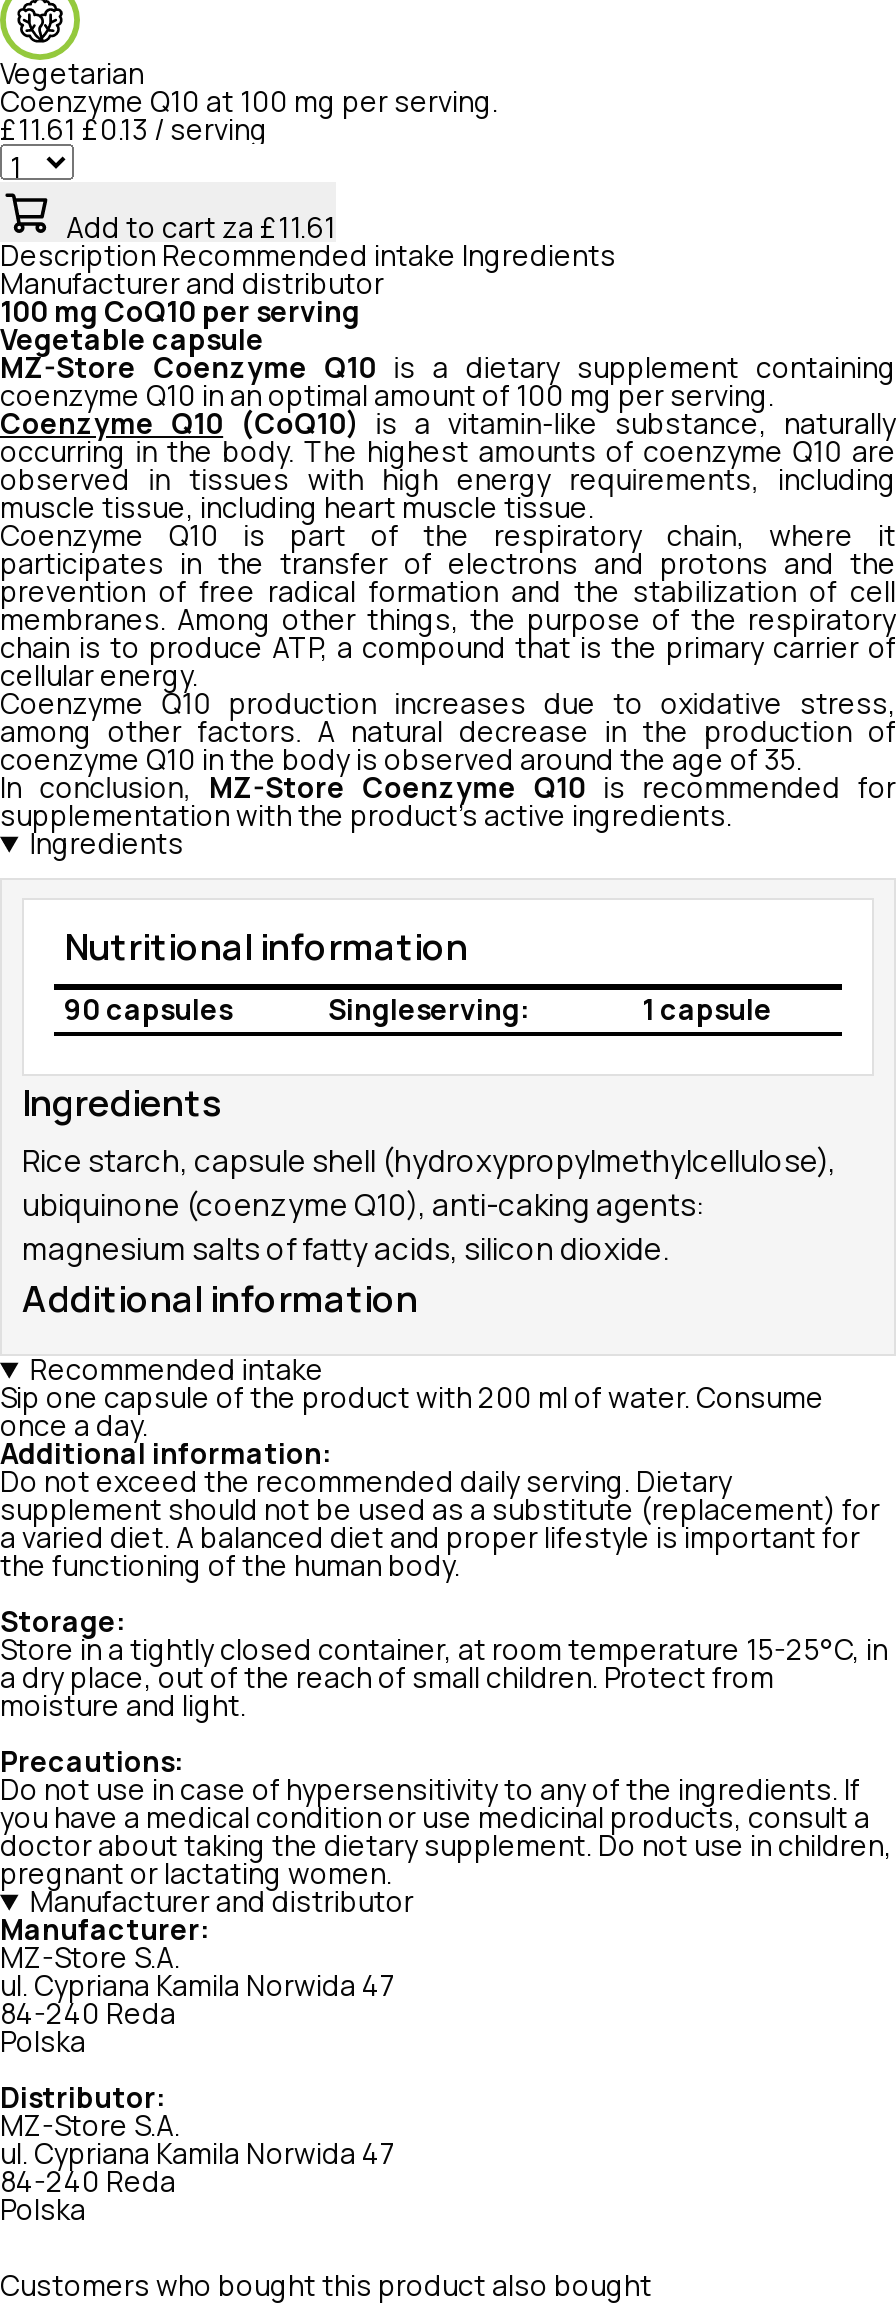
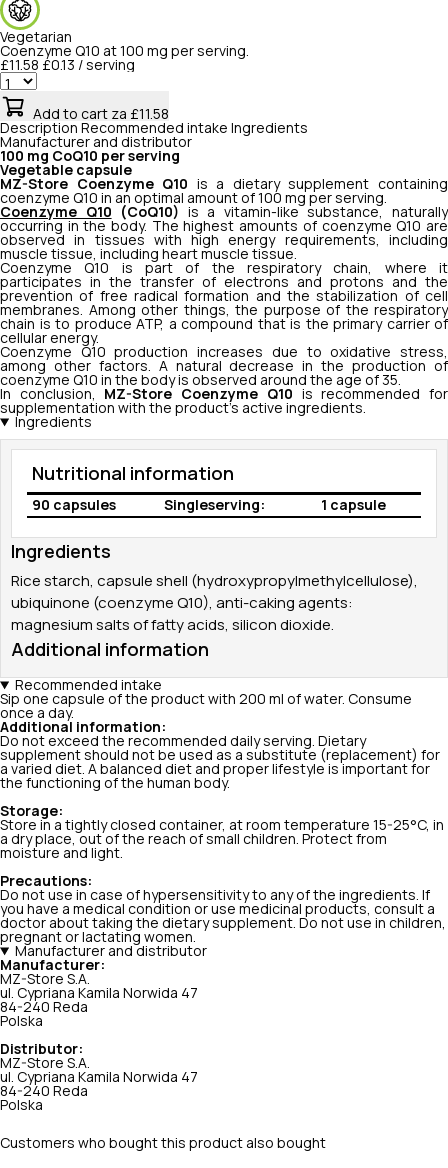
- £11.61 £0.13 / serving
+ £11.58 £0.13 / serving

- Add to cart za £11.61
+ Add to cart za £11.58
